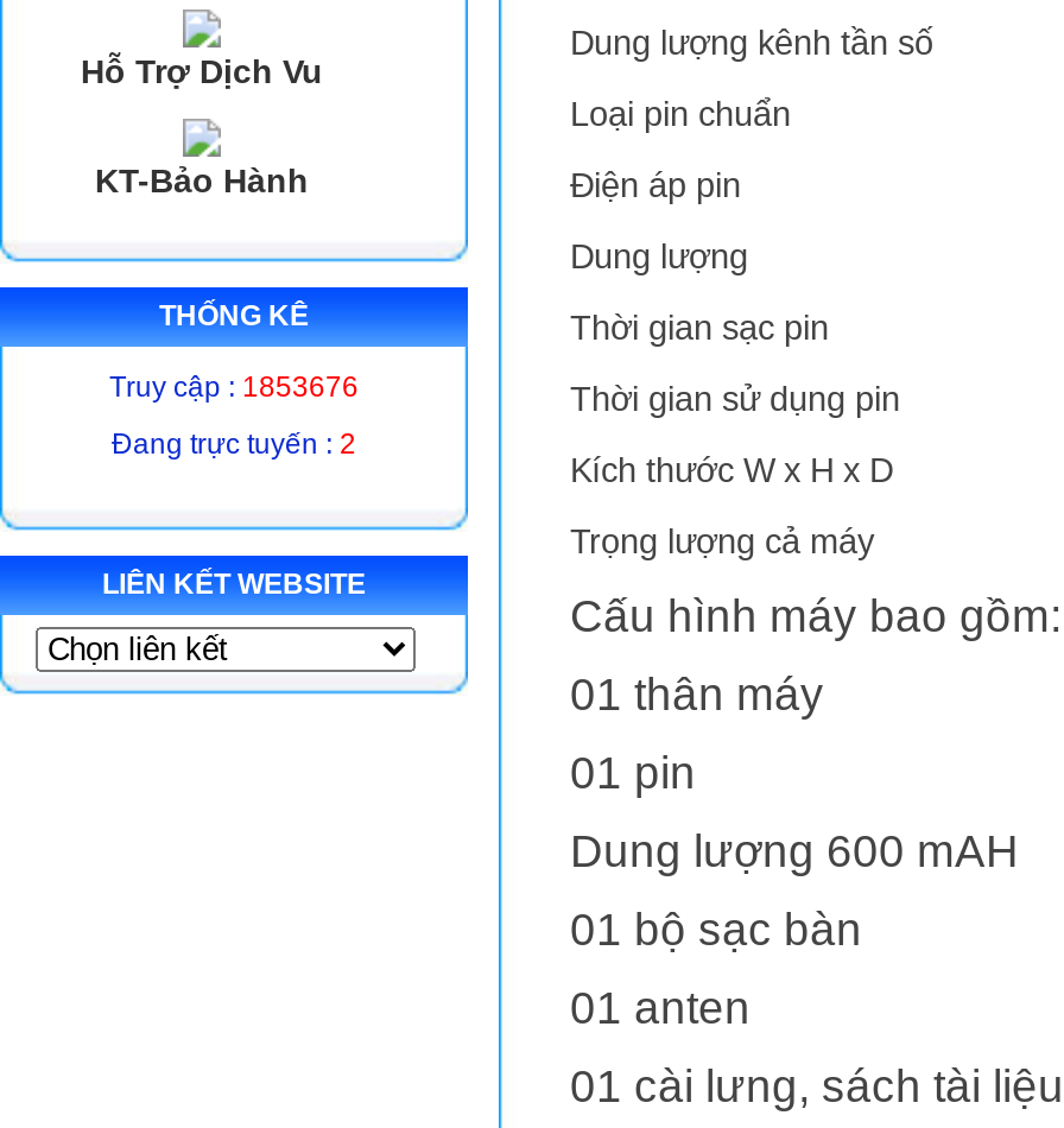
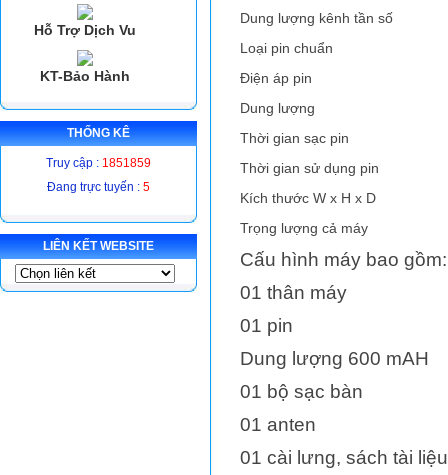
- Truy cập : 1853676
+ Truy cập : 1851859

- Đang trực tuyến : 2
+ Đang trực tuyến : 5
